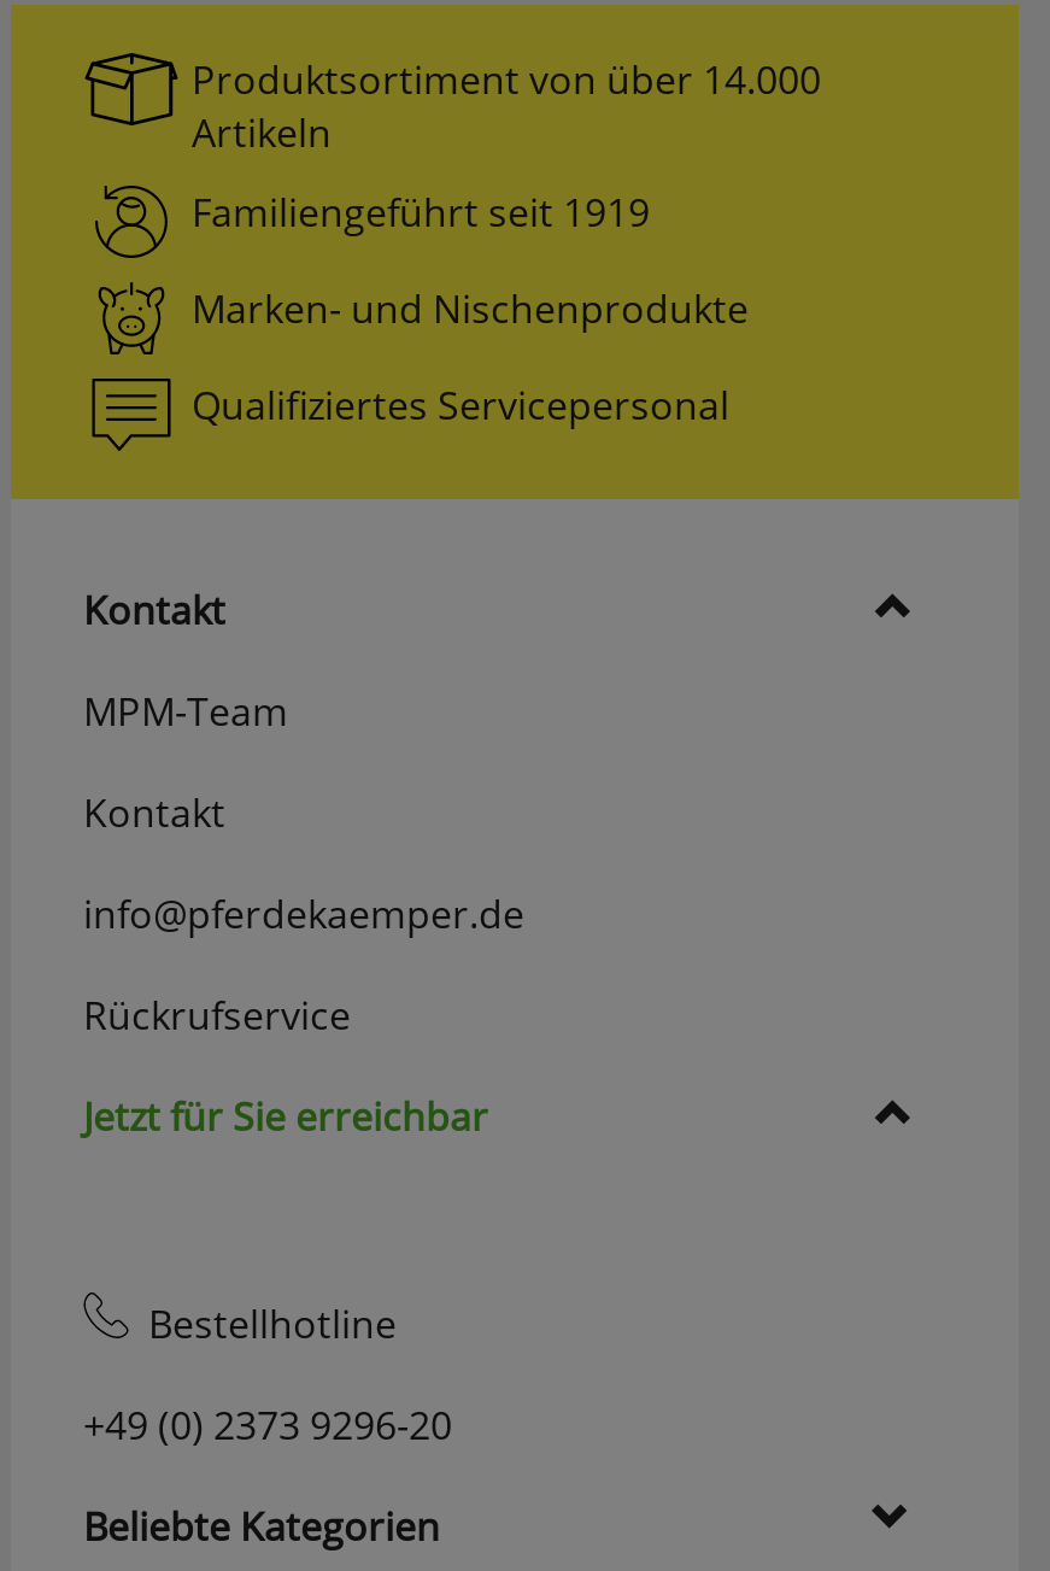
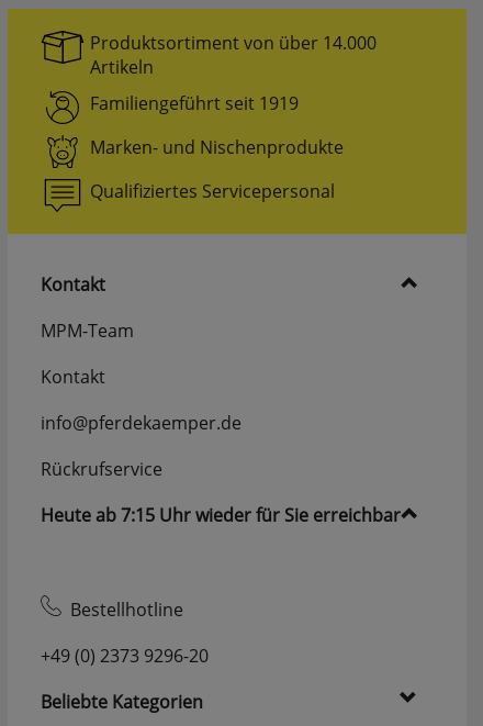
- Jetzt für Sie erreichbar
+ Heute ab 7:15 Uhr wieder für Sie erreichbar
